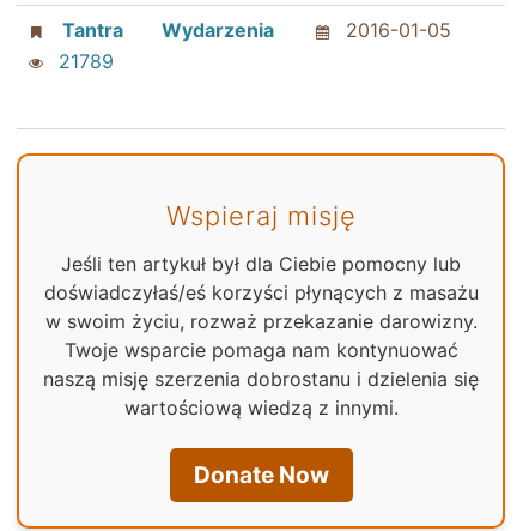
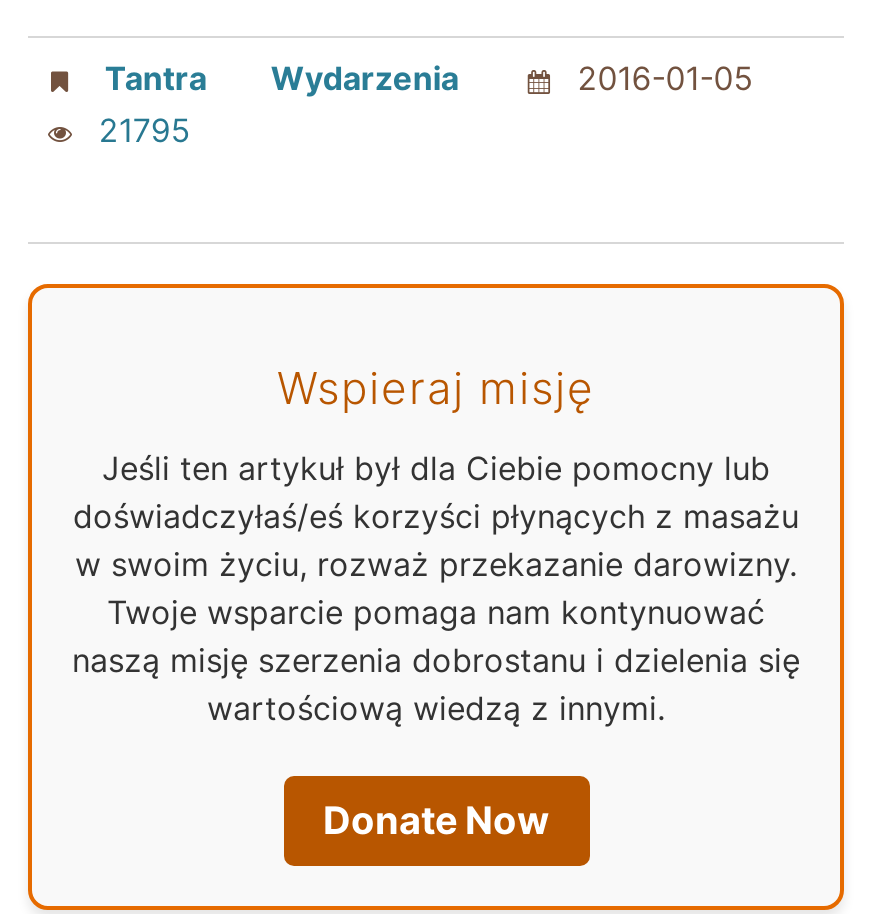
- 21789
+ 21795
